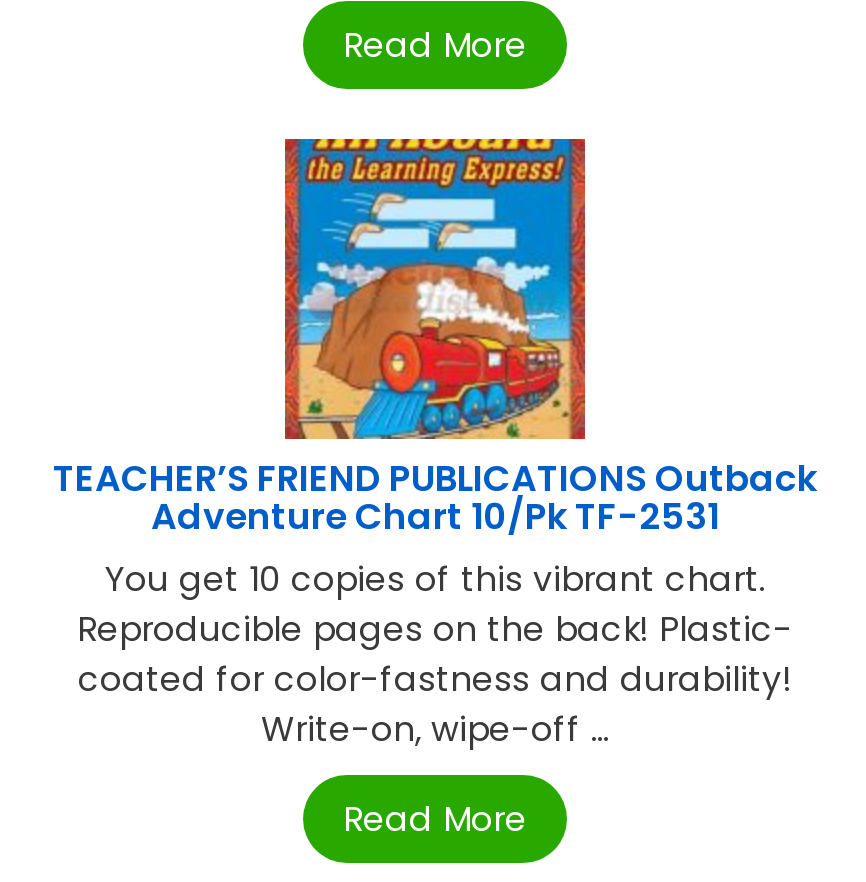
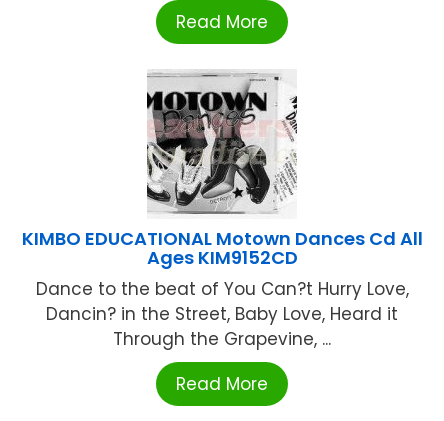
- [image]
- TEACHER’S FRIEND PUBLICATIONS Outback
- Adventure Chart 10/Pk TF-2531
- You get 10 copies of this vibrant chart.
- Reproducible pages on the back! Plastic-
- coated for color-fastness and durability!
- Write-on, wipe-off ...
+ [image]
+ KIMBO EDUCATIONAL Motown Dances Cd All
+ Ages KIM9152CD
+ Dance to the beat of You Can?t Hurry Love,
+ Dancin? in the Street, Baby Love, Heard it
+ Through the Grapevine, ...
